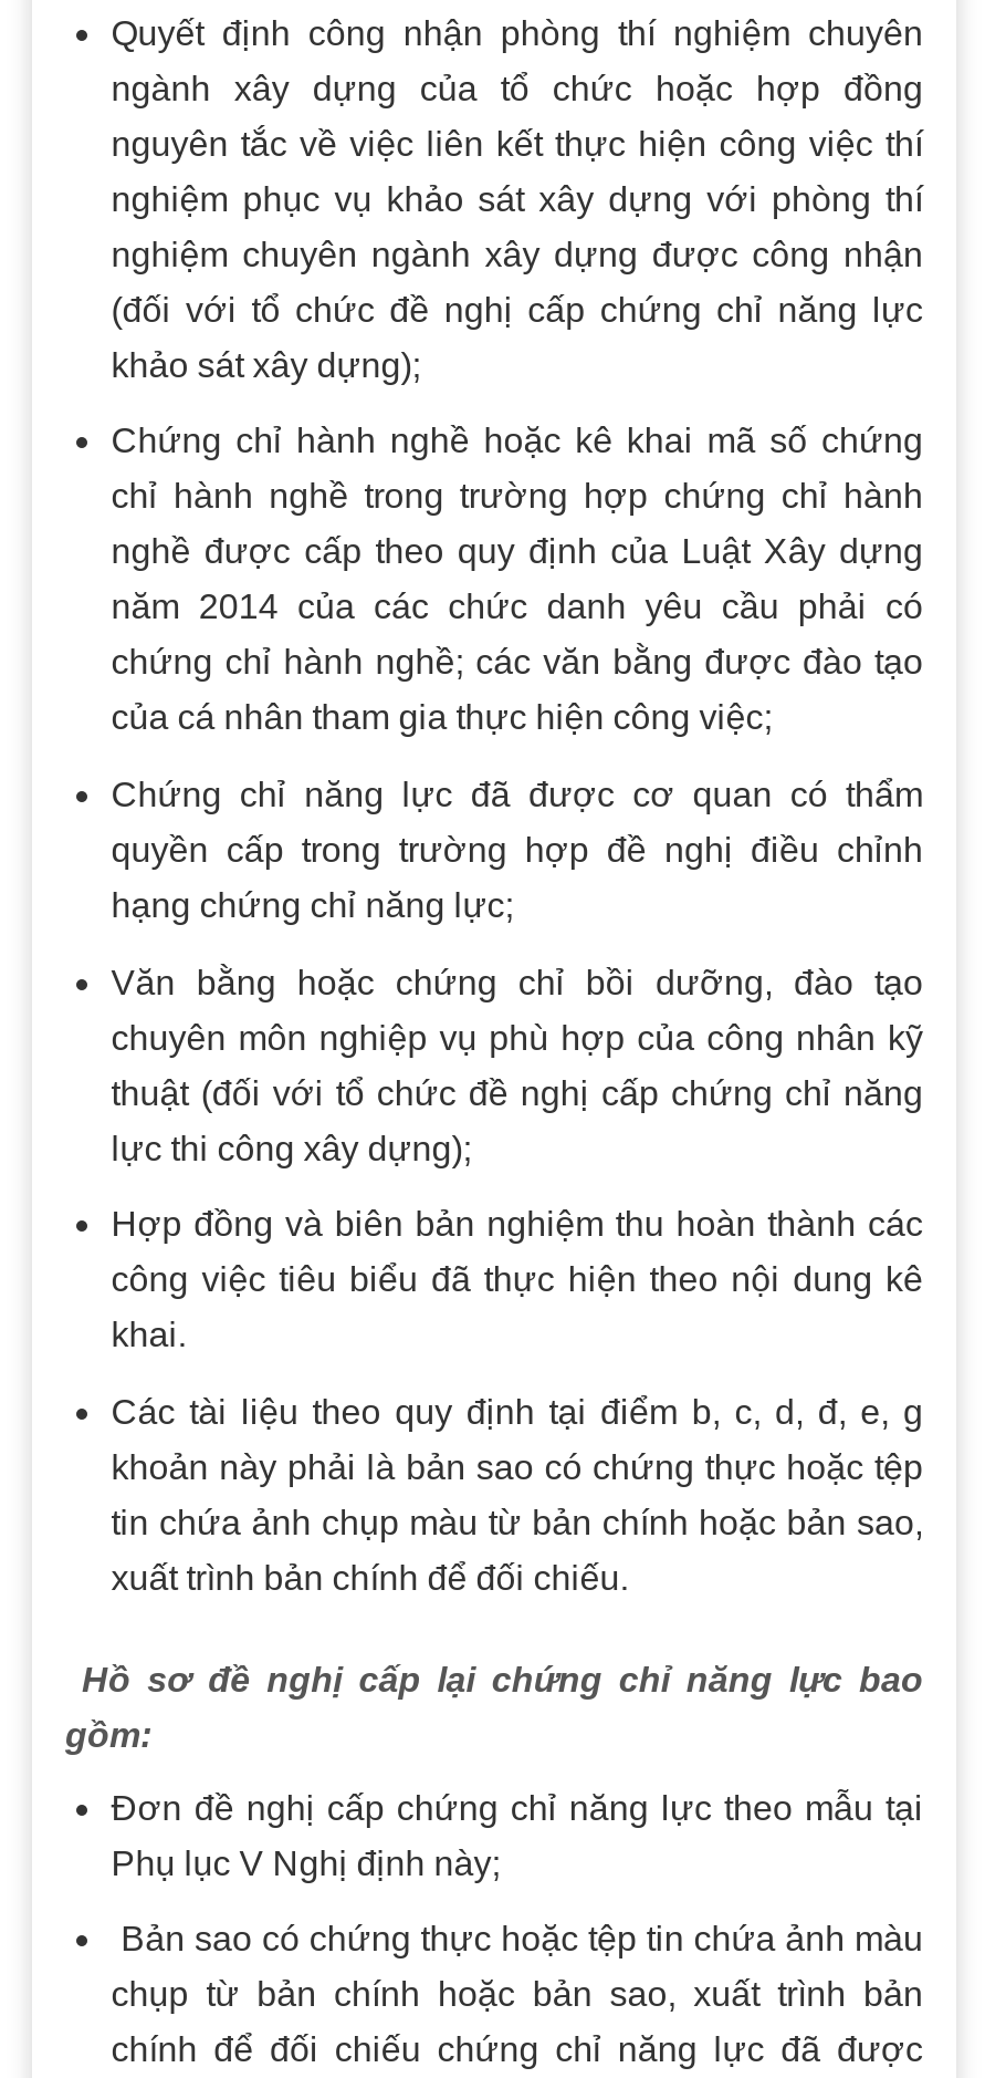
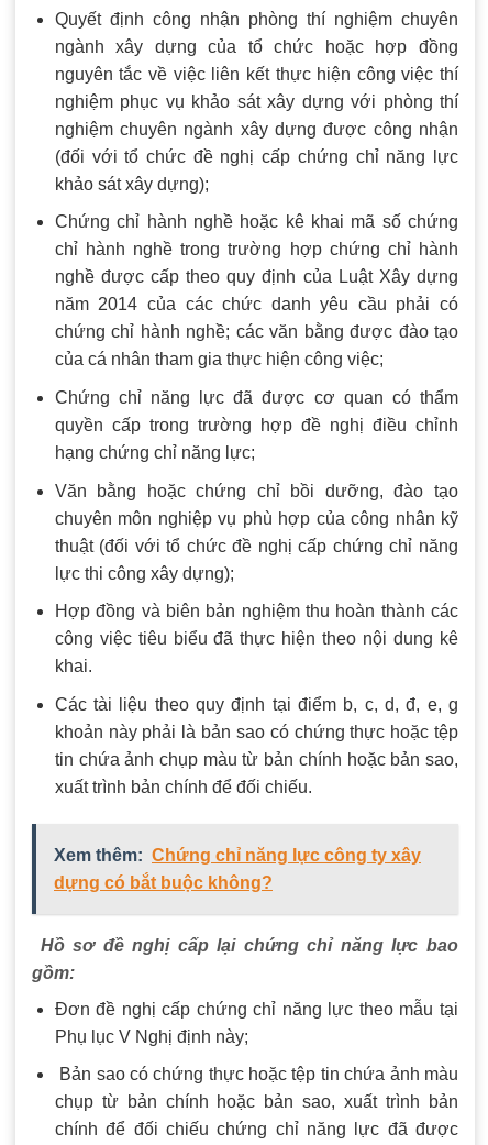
+ [image]
+ Xem thêm: Chứng chỉ năng lực công ty xây
+ dựng có bắt buộc không?
